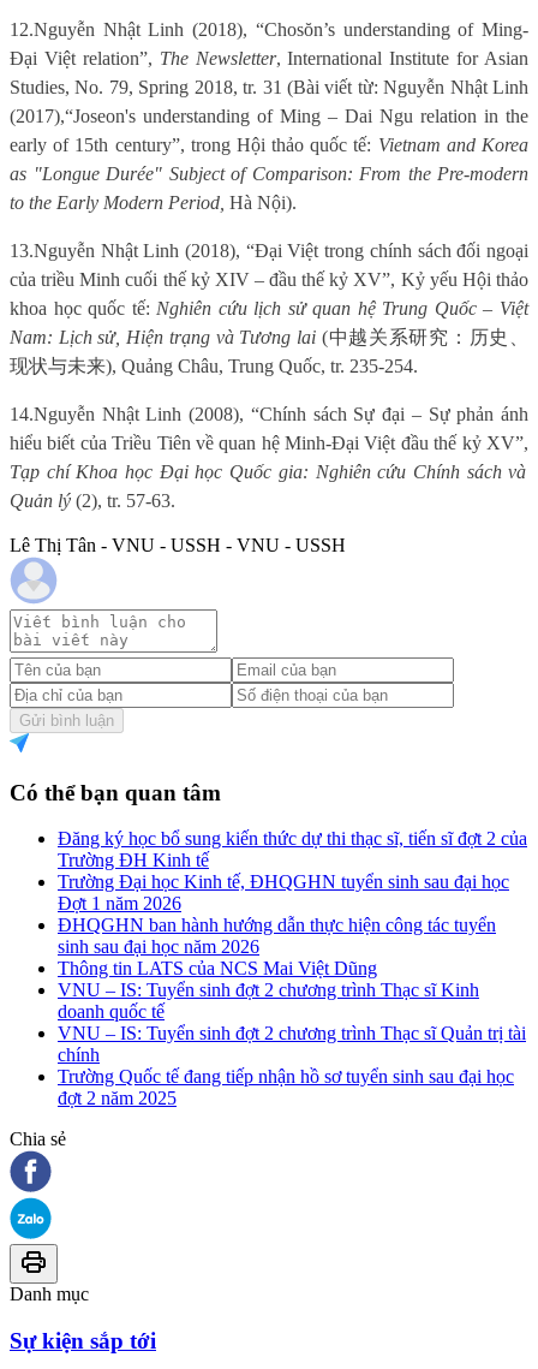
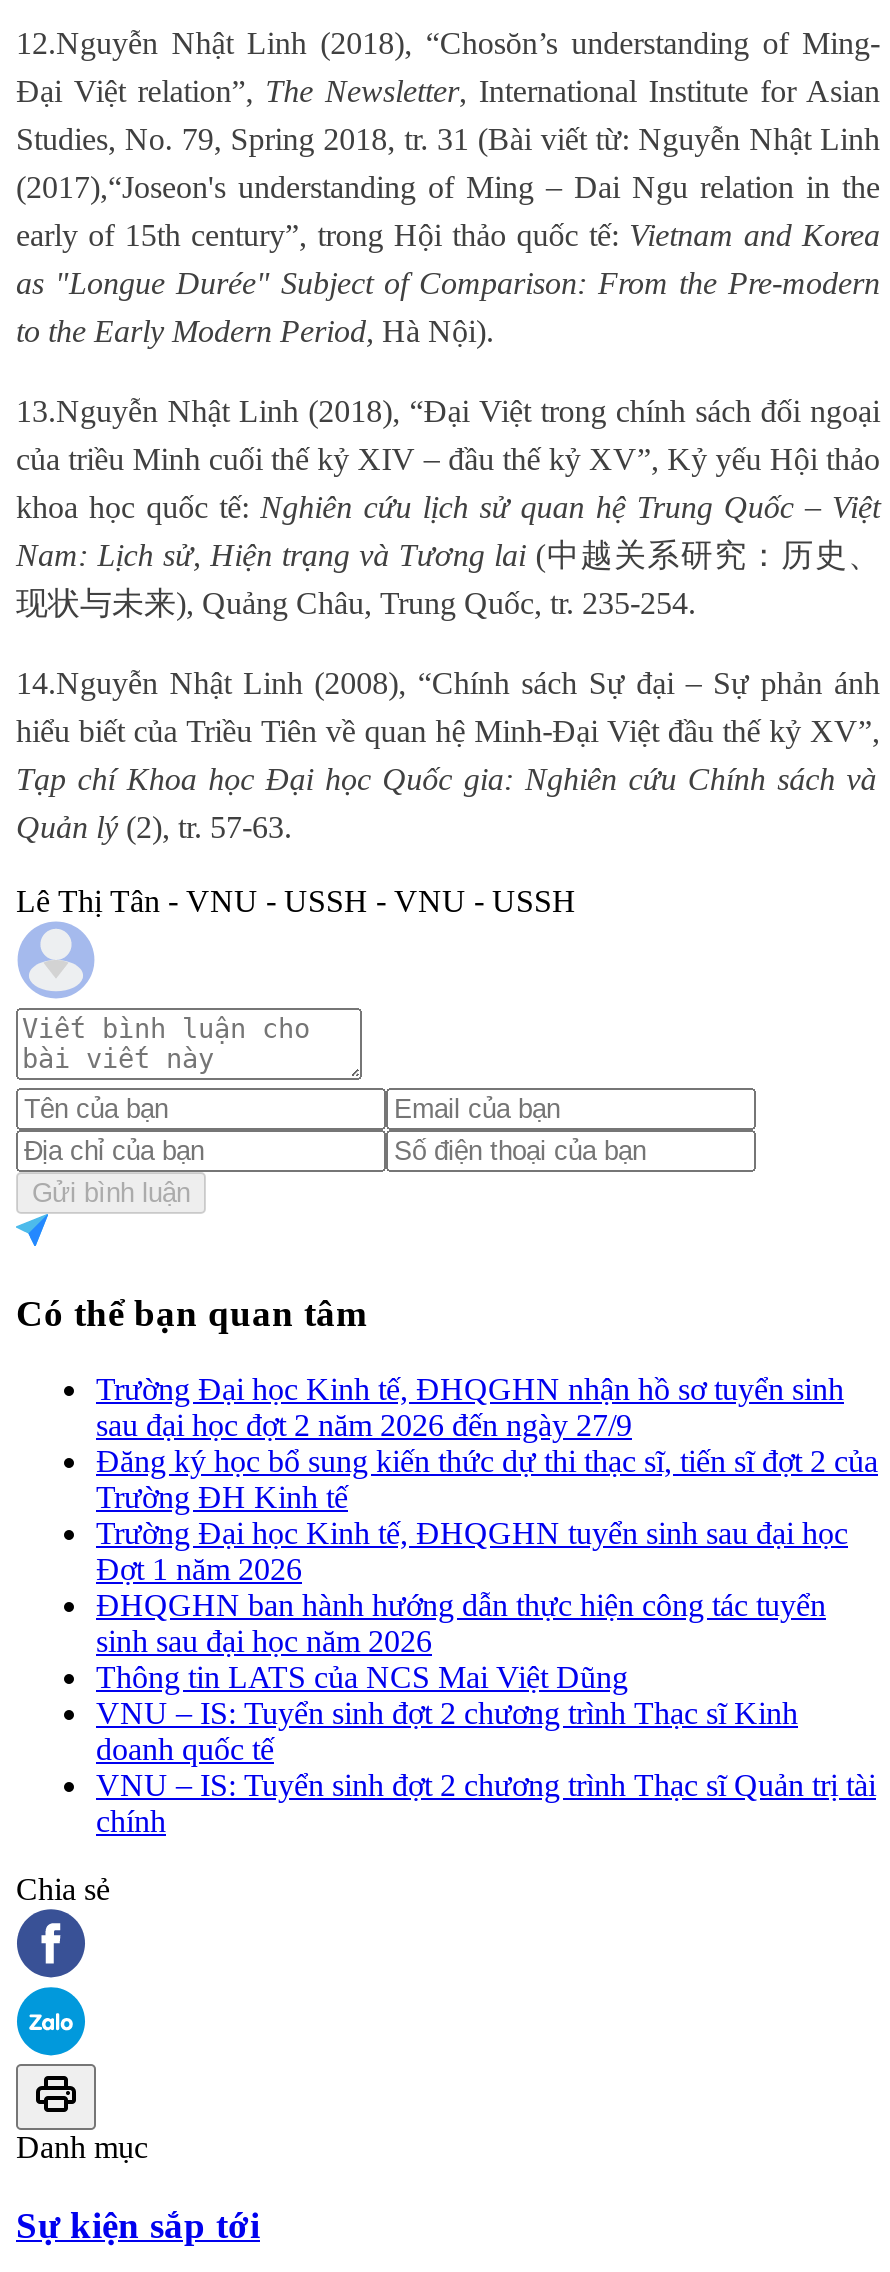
+ Trường Đại học Kinh tế, ĐHQGHN nhận hồ sơ tuyển sinh
+ sau đại học đợt 2 năm 2026 đến ngày 27/9

moved down: Đăng ký học bổ sung kiến thức dự thi thạc sĩ, tiến sĩ đợt 2 của | Trường ĐH Kinh tế | Trường Đại học Kinh tế, ĐHQGHN tuyển sinh sau đại học | ... | VNU – IS: Tuyển sinh đợt 2 chương trình Thạc sĩ Quản trị tài | chính

- Trường Quốc tế đang tiếp nhận hồ sơ tuyển sinh sau đại học
- đợt 2 năm 2025
